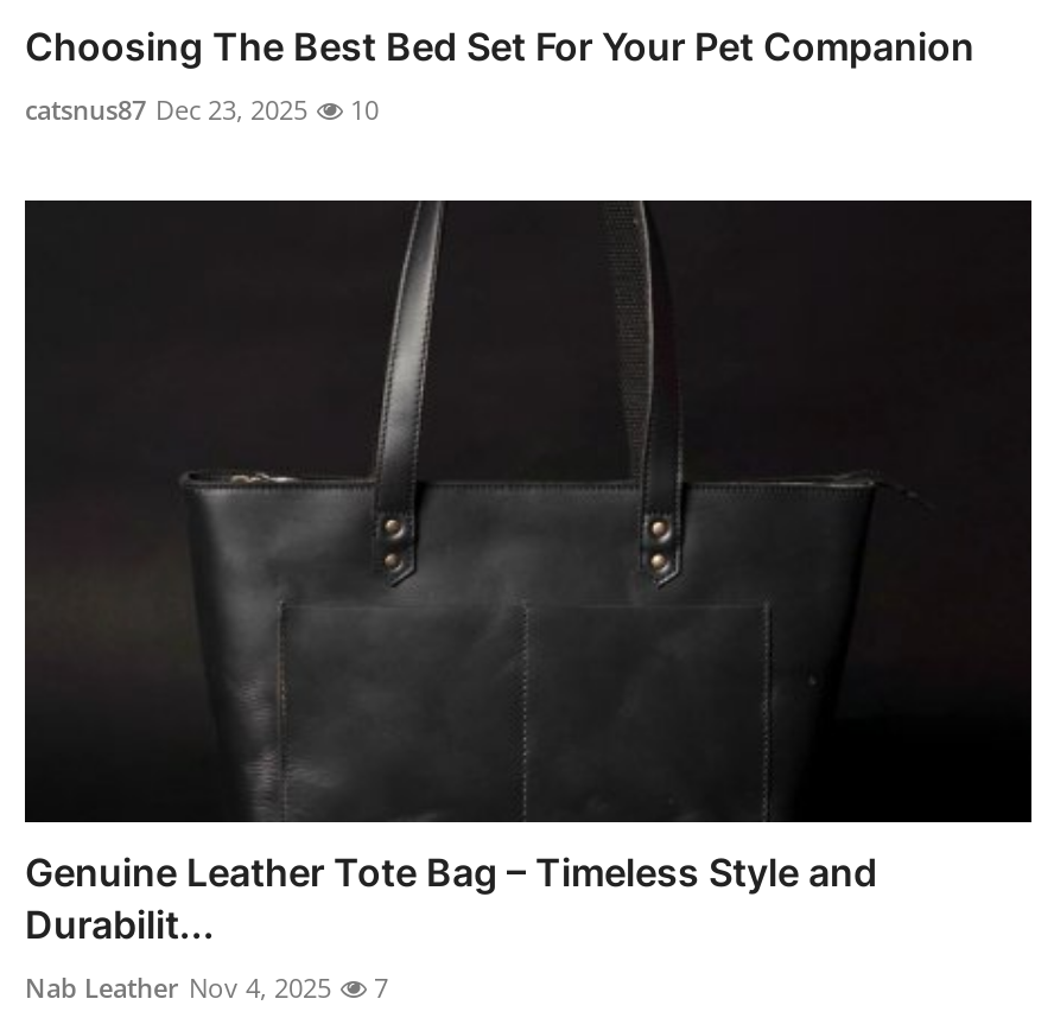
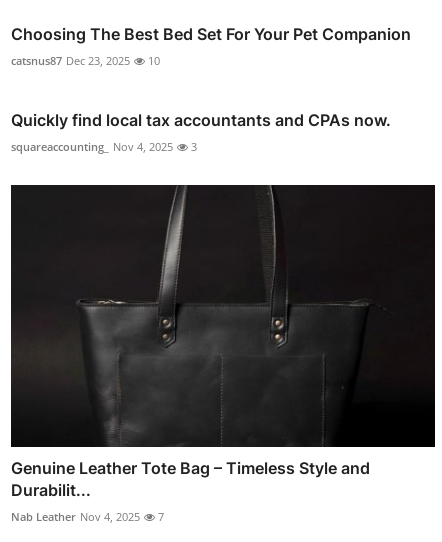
+ Quickly find local tax accountants and CPAs now.
+ squareaccounting_ Nov 4, 2025
+ 3
